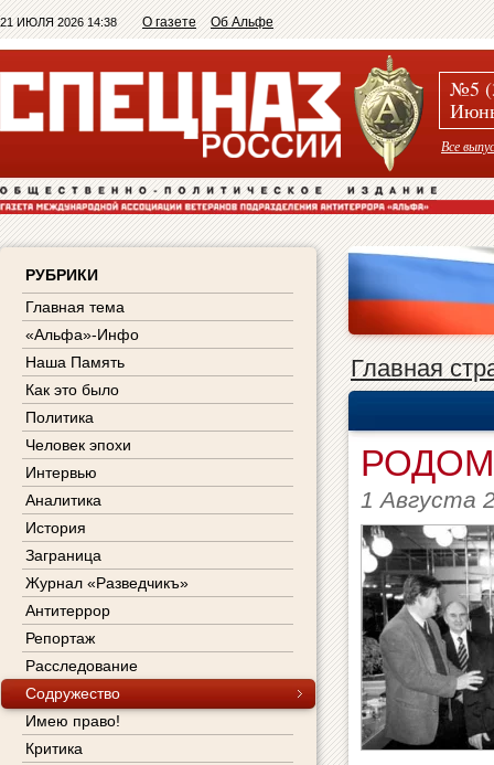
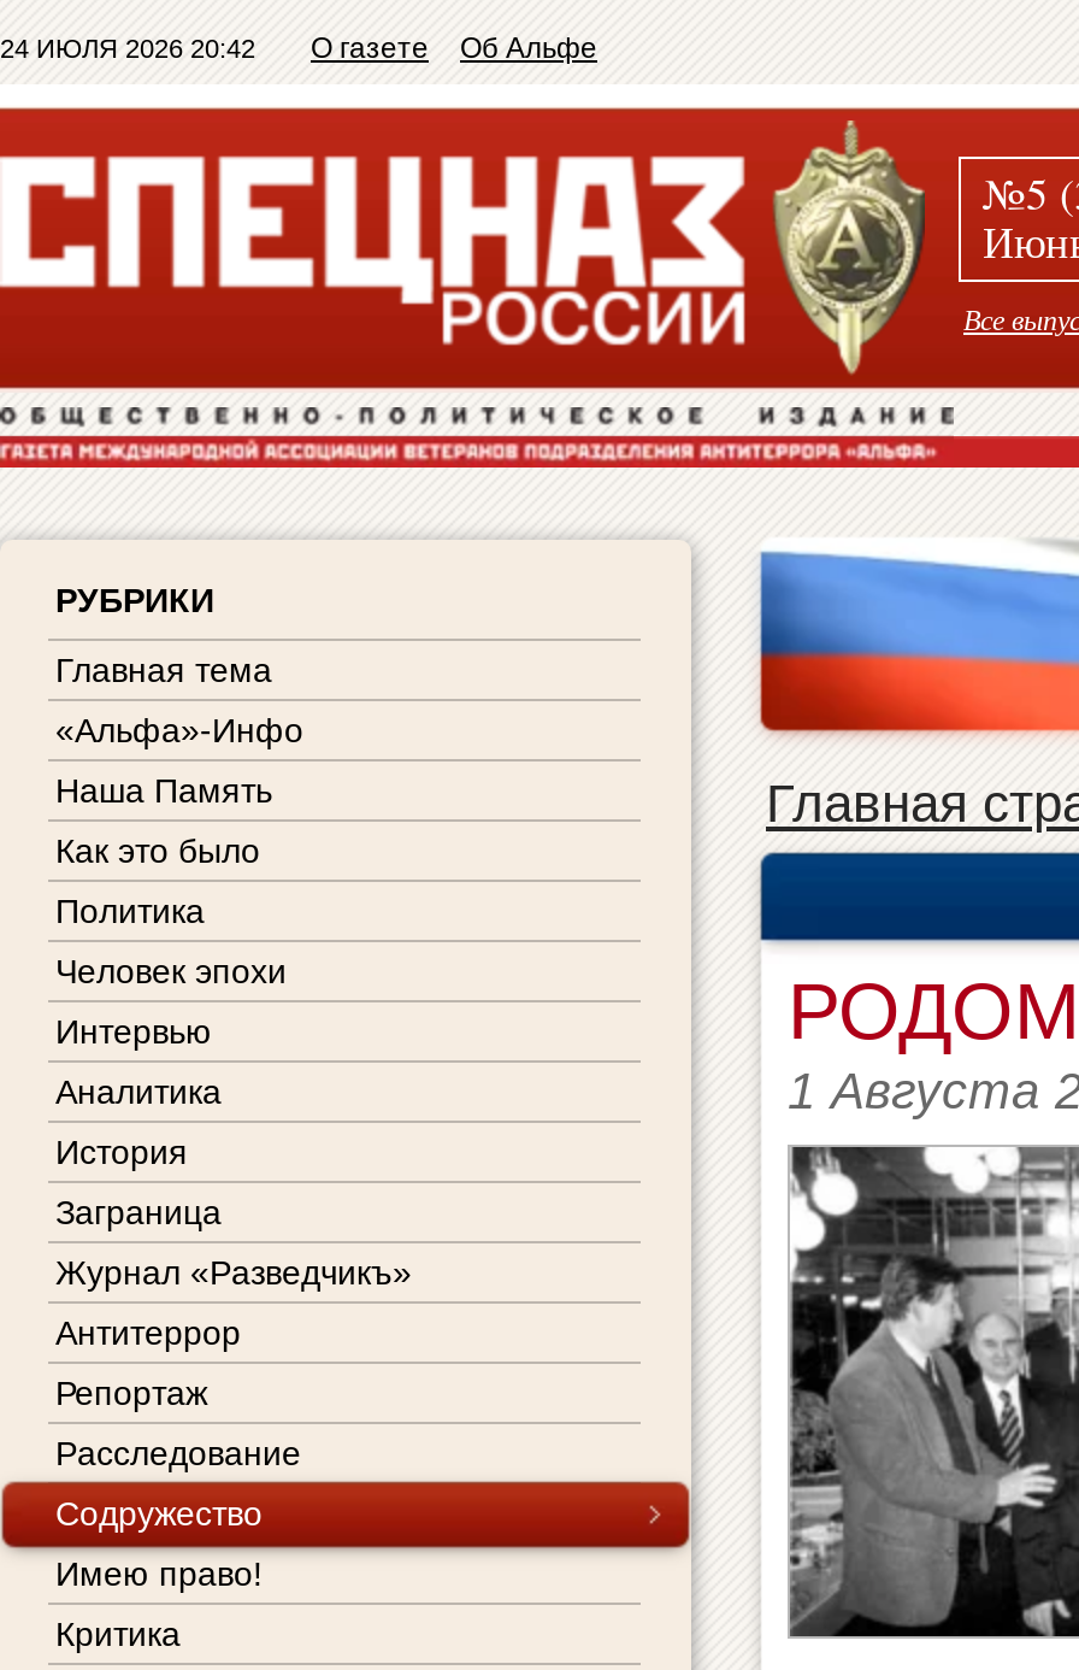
- 21 ИЮЛЯ 2026 14:38 О газете Об Альфе
+ 24 ИЮЛЯ 2026 20:42 О газете Об Альфе
